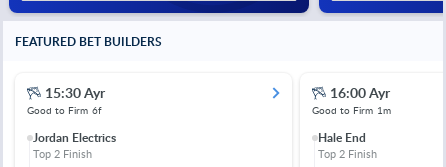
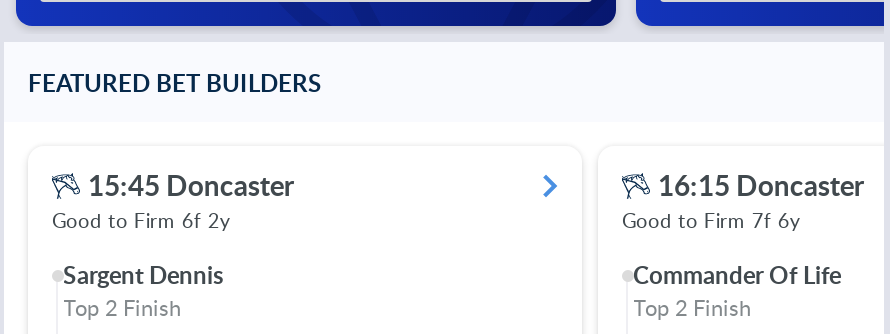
- 15:30 Ayr
- Good to Firm 6f
+ 15:45 Doncaster
+ Good to Firm 6f 2y

- 16:00 Ayr
- Good to Firm 1m
+ 16:15 Doncaster
+ Good to Firm 7f 6y

- Jordan Electrics
+ Sargent Dennis

- Hale End
+ Commander Of Life
